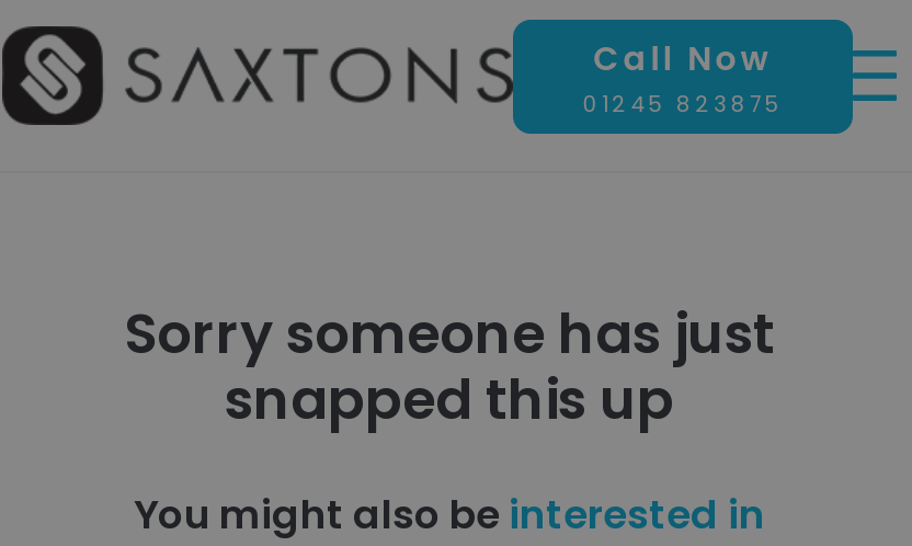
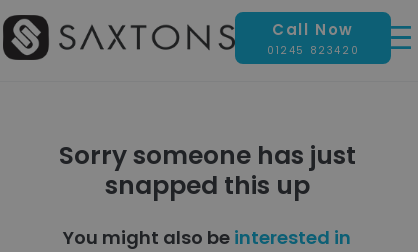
- 01245 823875
+ 01245 823420
